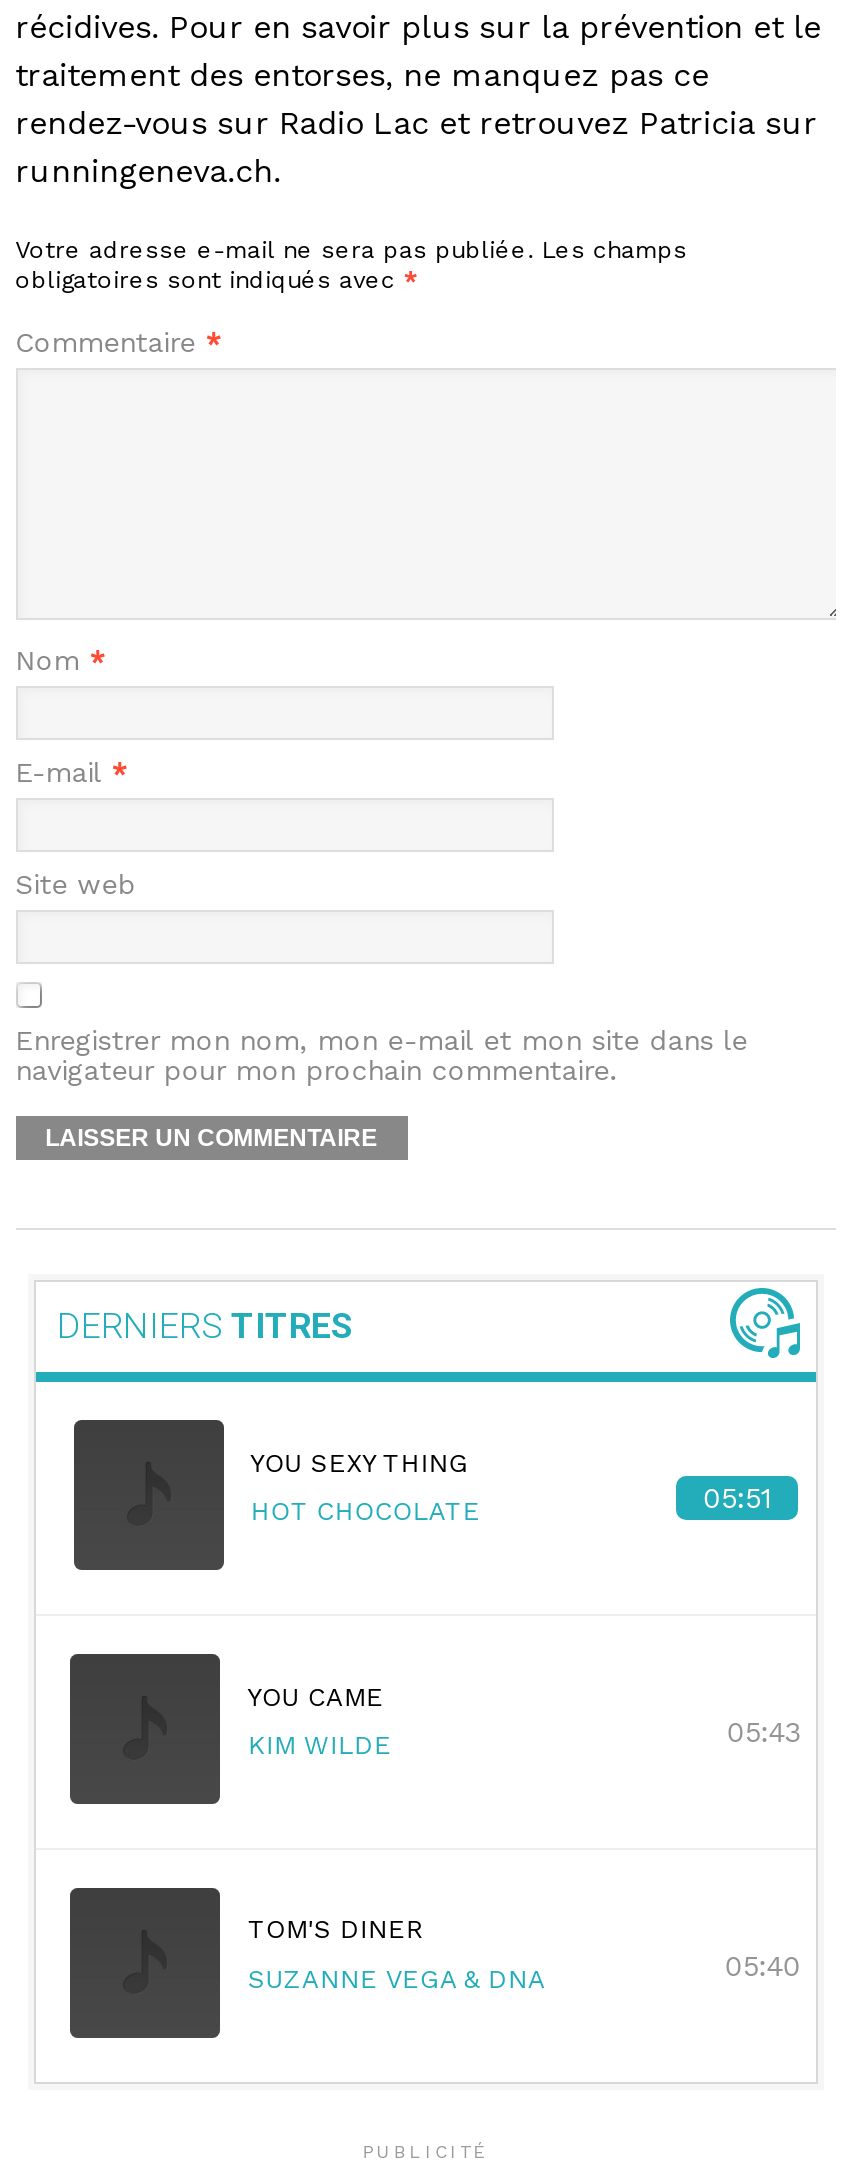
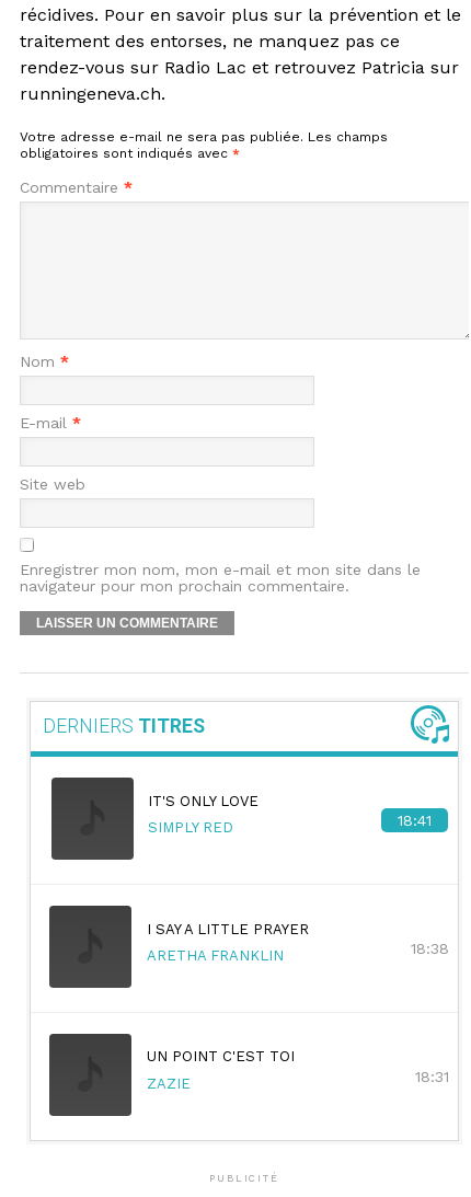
- YOU SEXY THING
+ IT'S ONLY LOVE

- HOT CHOCOLATE
- 05:51
+ SIMPLY RED
+ 18:41

- YOU CAME
+ I SAY A LITTLE PRAYER

- KIM WILDE
- 05:43
+ ARETHA FRANKLIN
+ 18:38

- TOM'S DINER
+ UN POINT C'EST TOI

- SUZANNE VEGA & DNA
- 05:40
+ ZAZIE
+ 18:31
